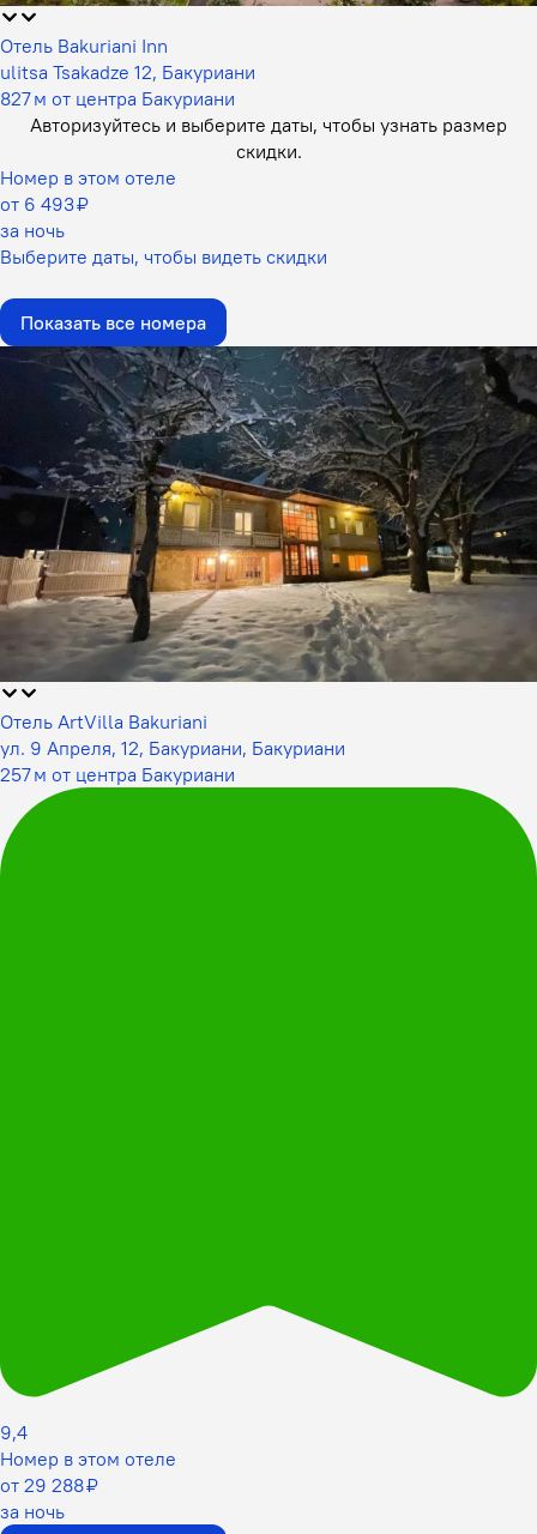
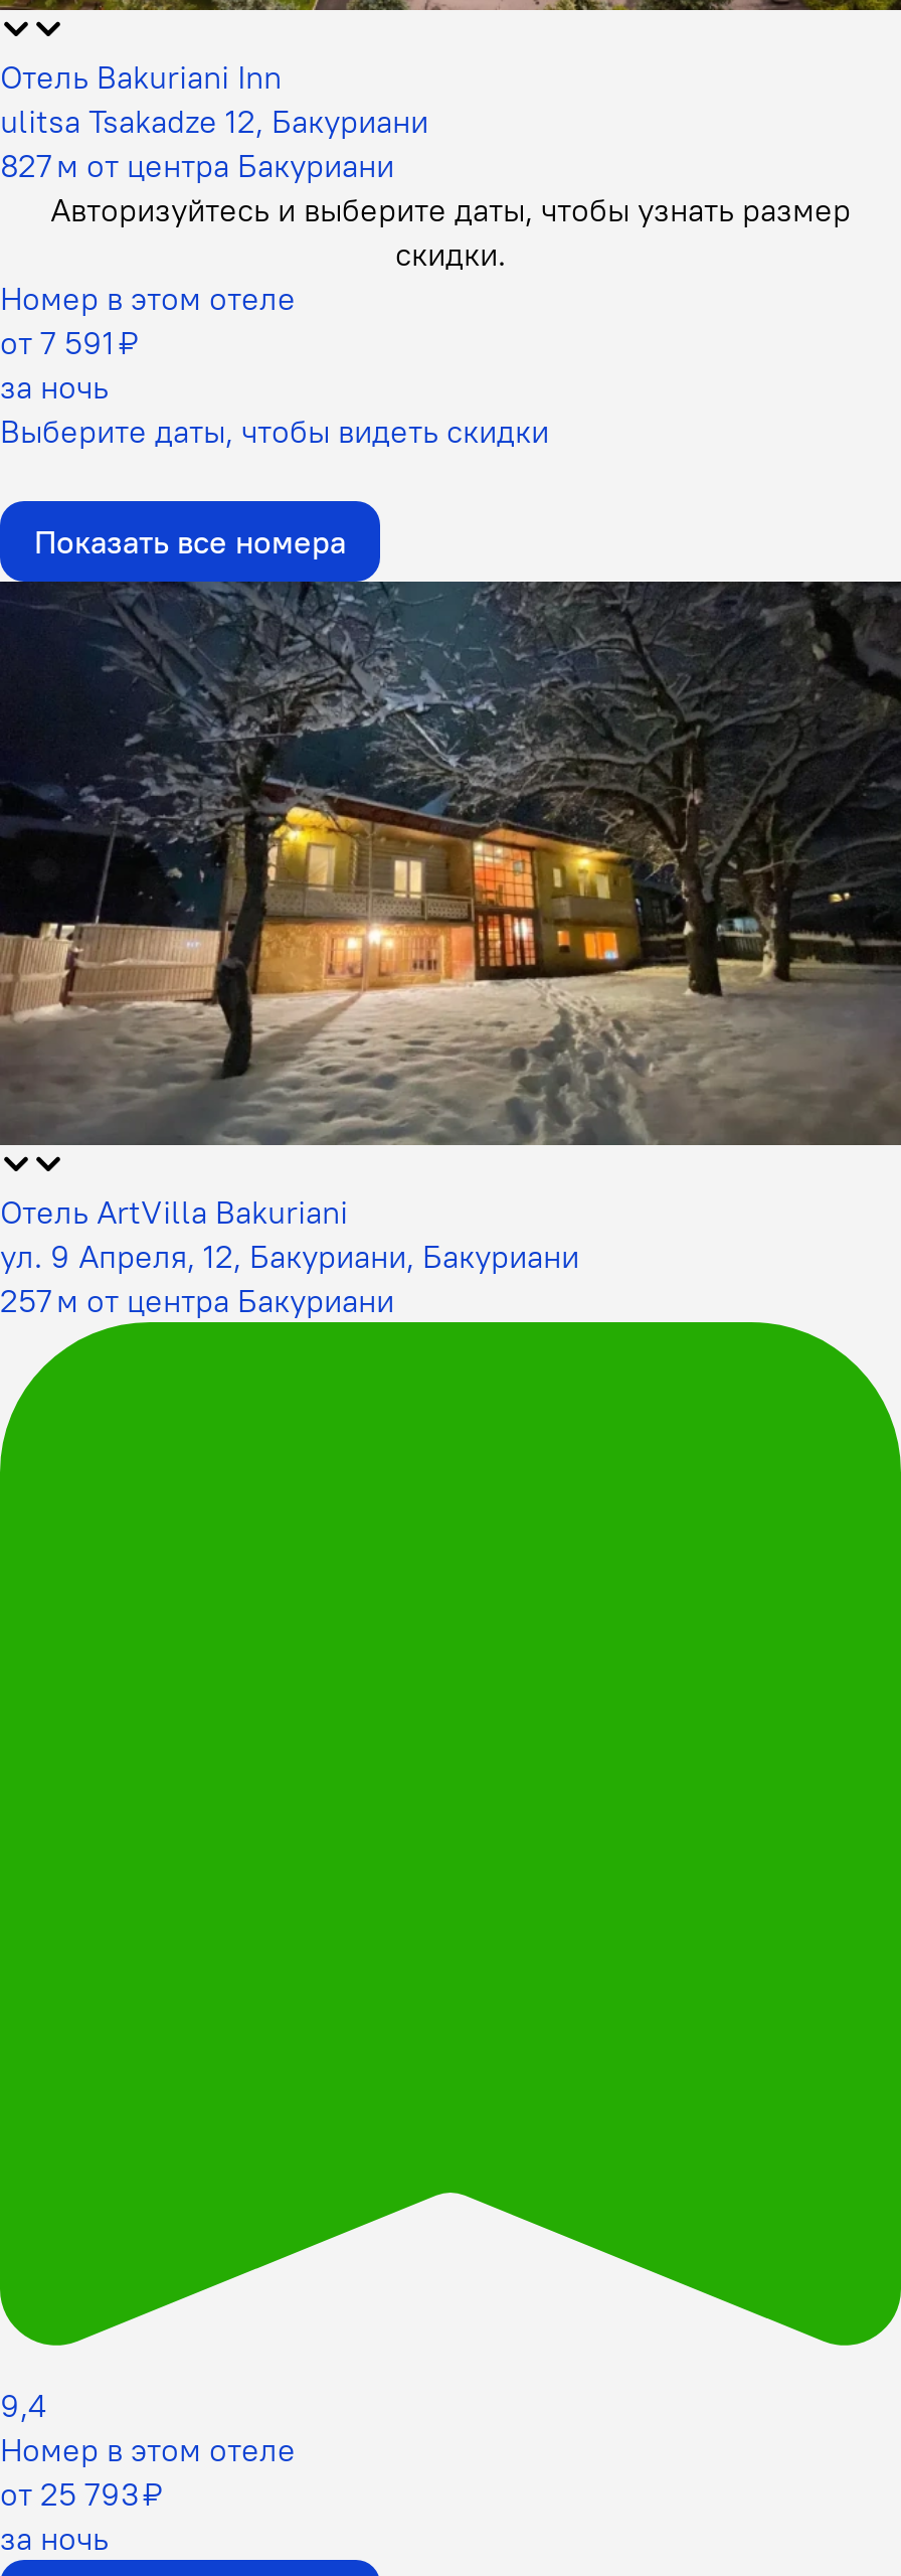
- от 6 493 ₽
+ от 7 591 ₽

- от 29 288 ₽
+ от 25 793 ₽
